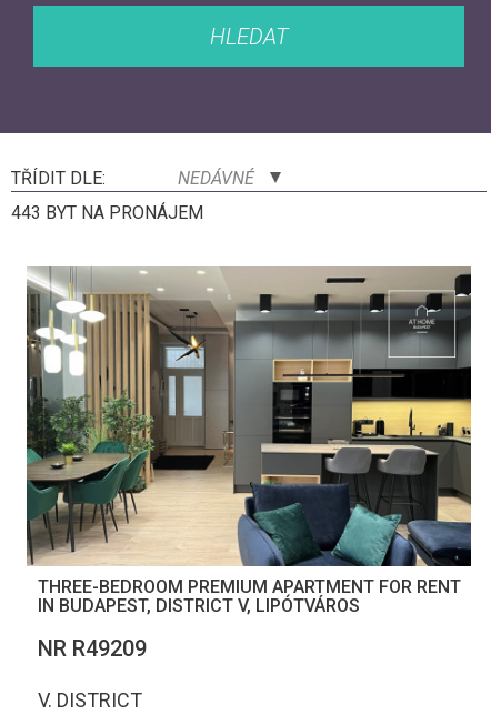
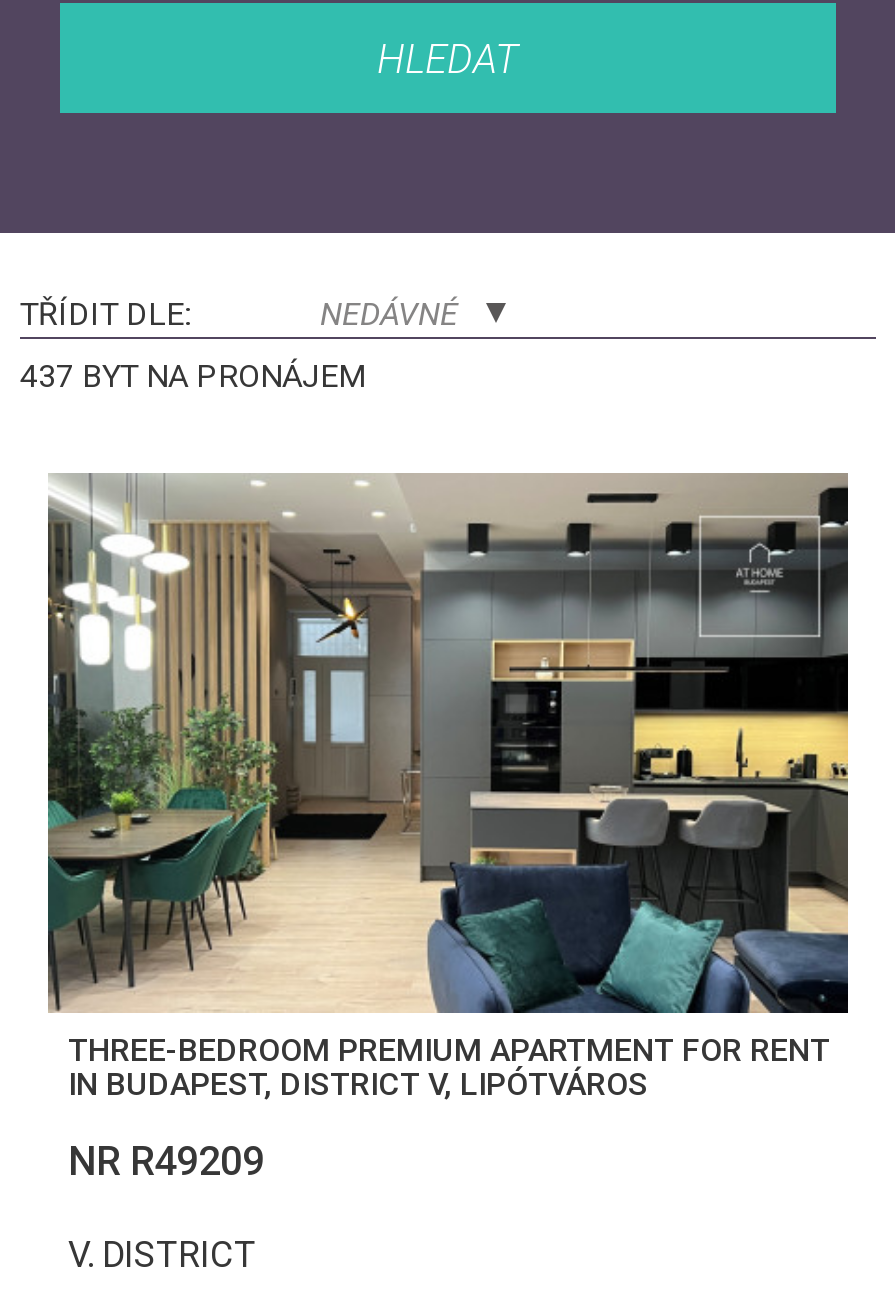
- 443 BYT NA PRONÁJEM
+ 437 BYT NA PRONÁJEM
